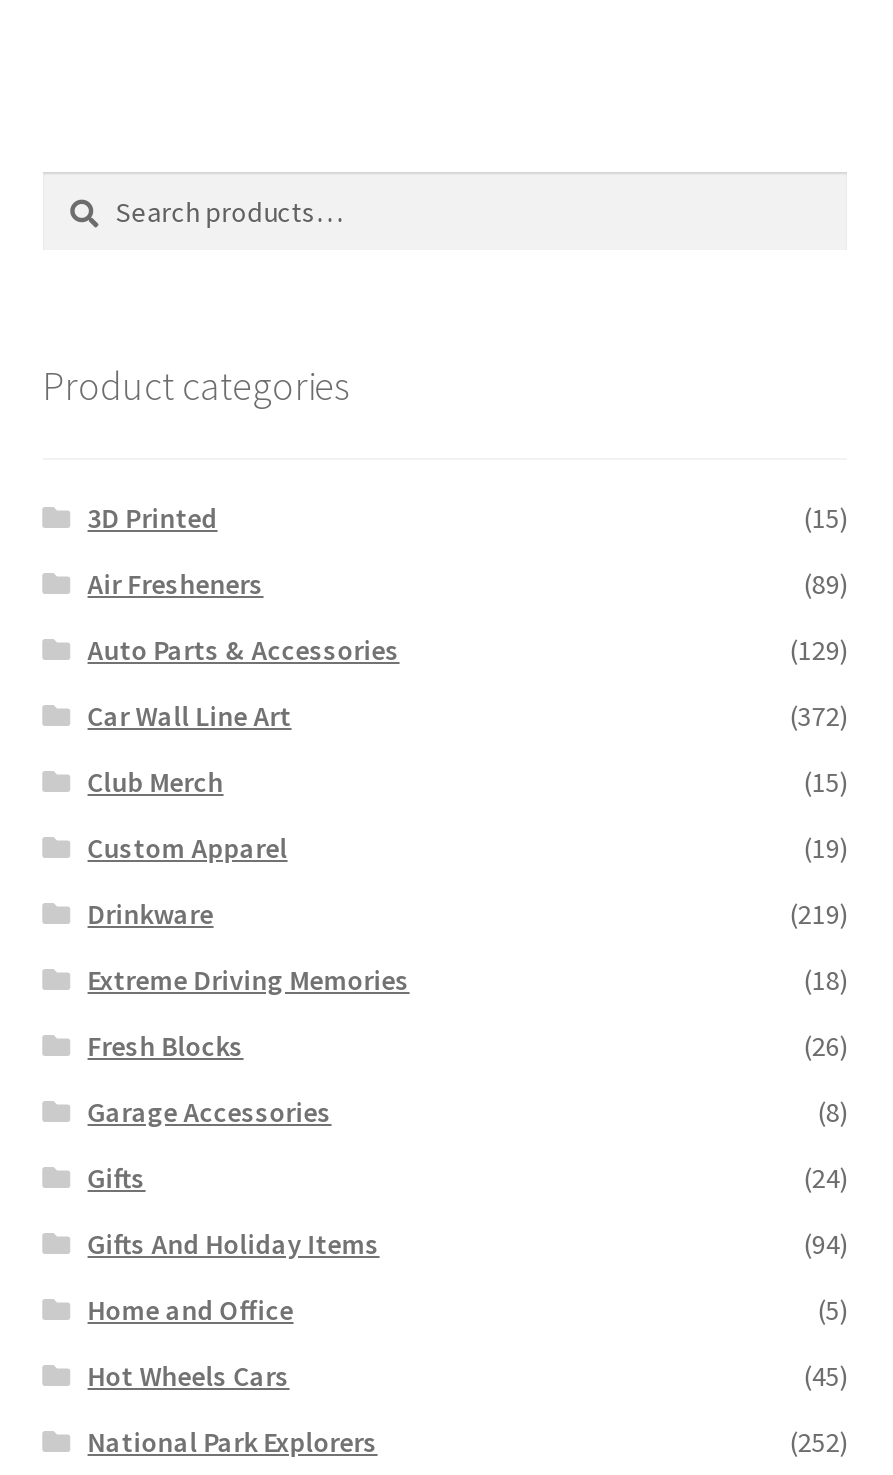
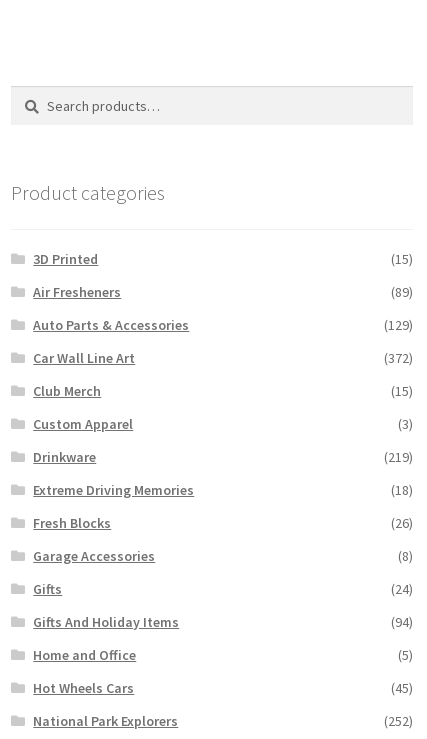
- (19)
+ (3)
